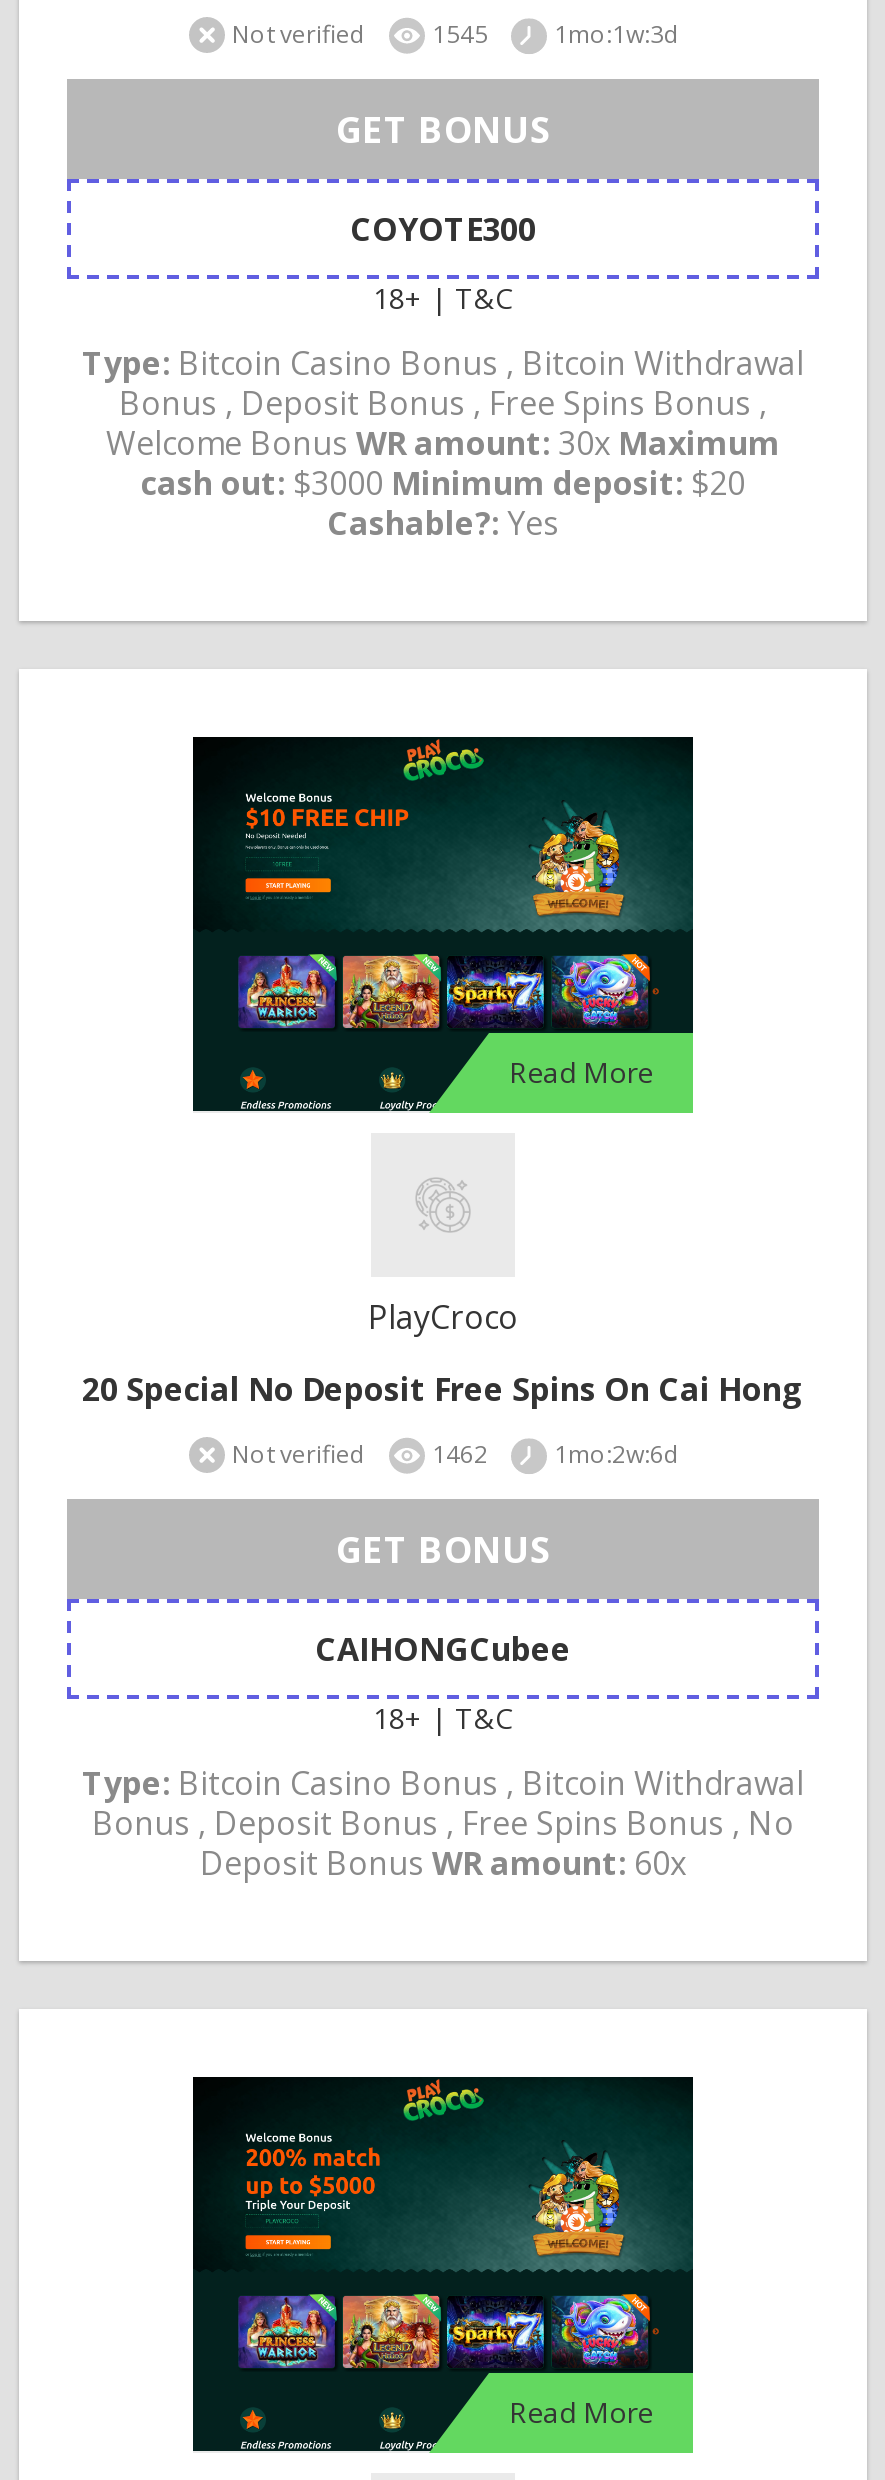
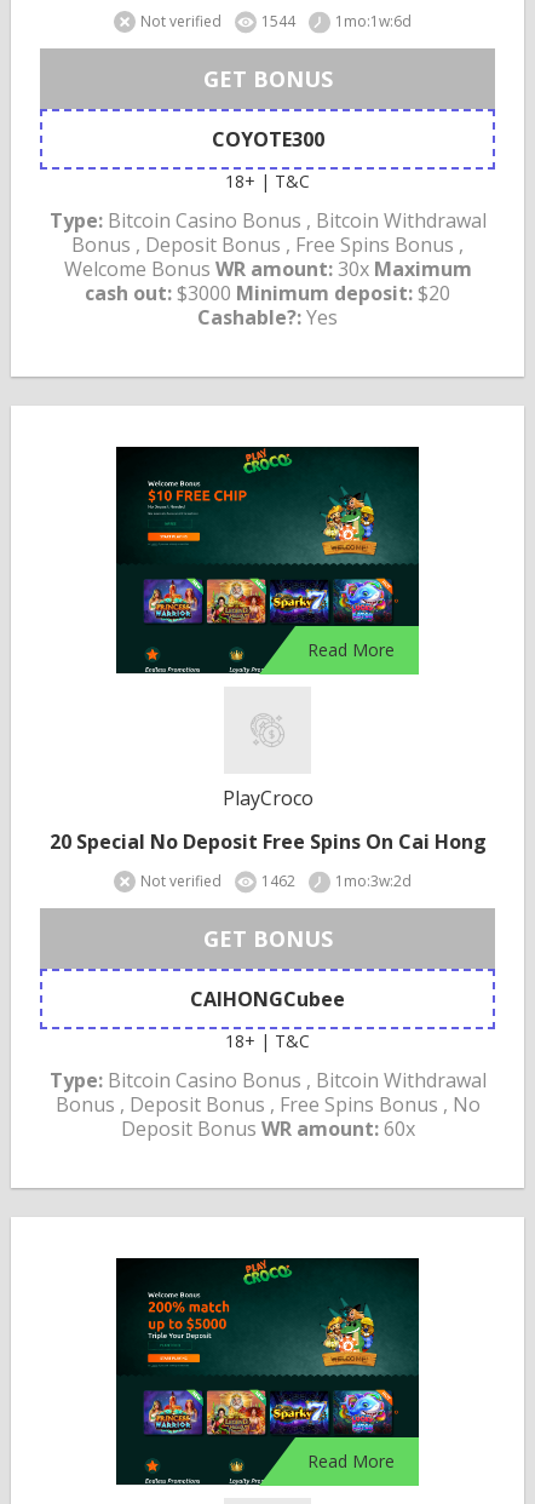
- 1545
- 1mo:1w:3d
+ 1544
+ 1mo:1w:6d

- Not verified 1462 1mo:2w:6d
+ Not verified 1462 1mo:3w:2d
